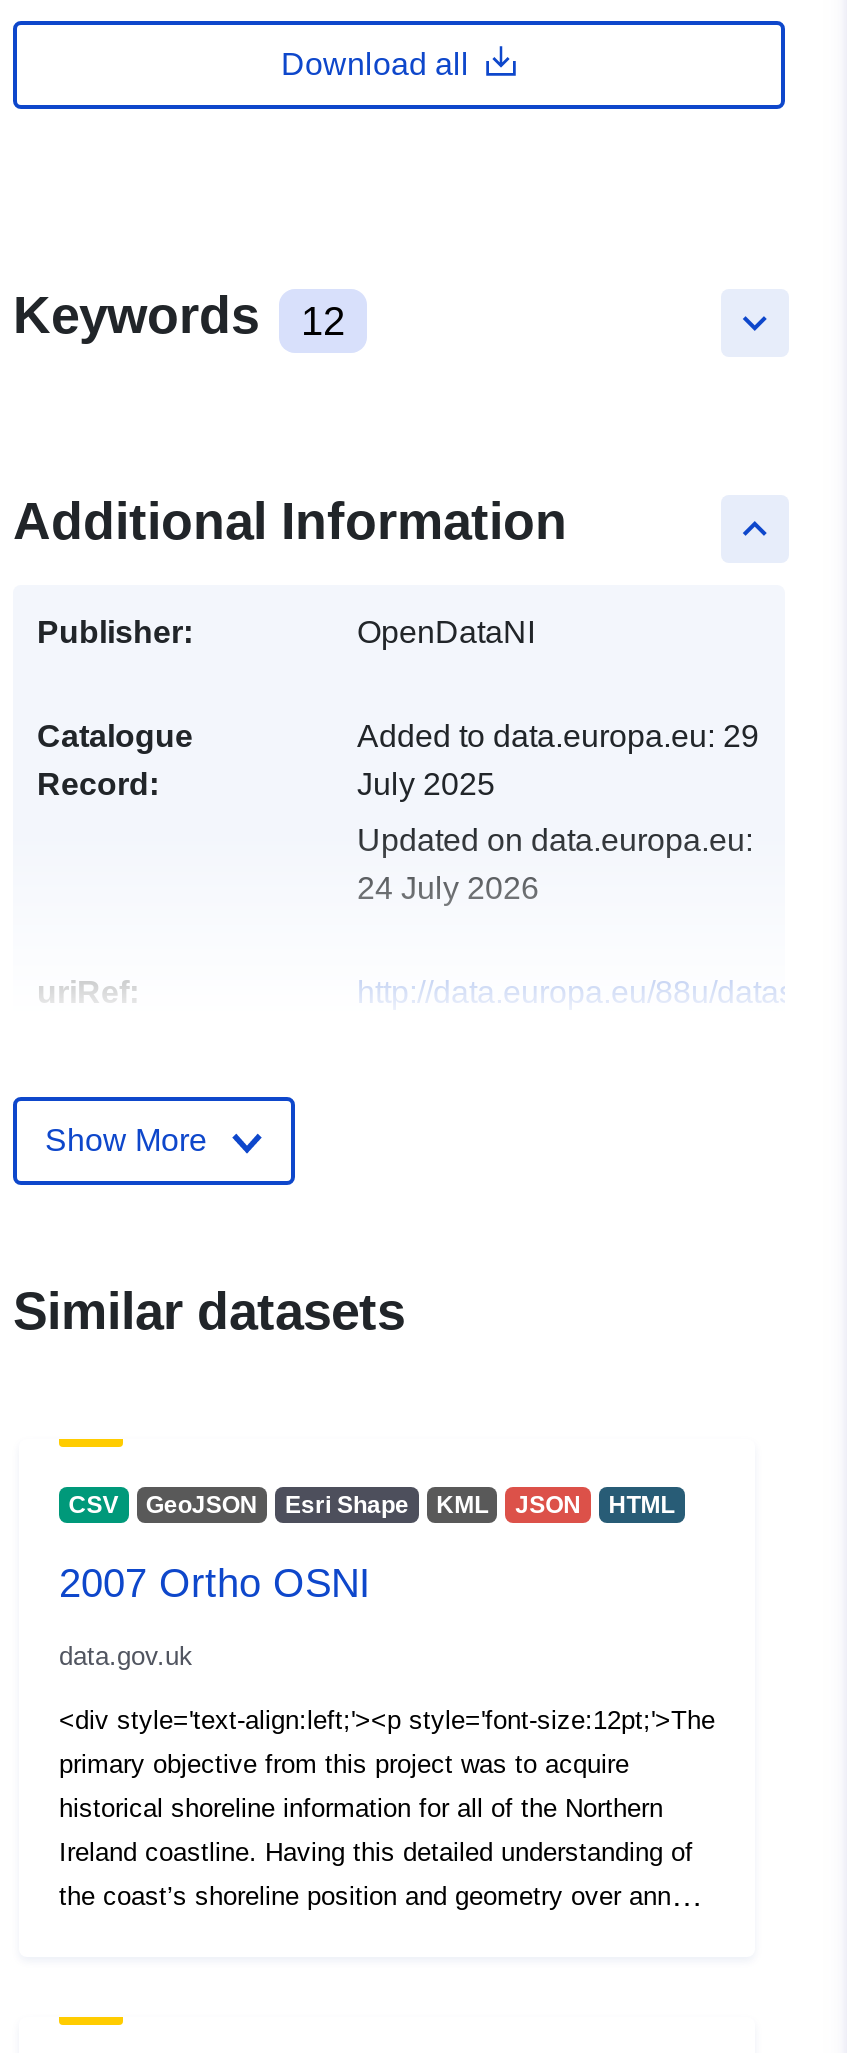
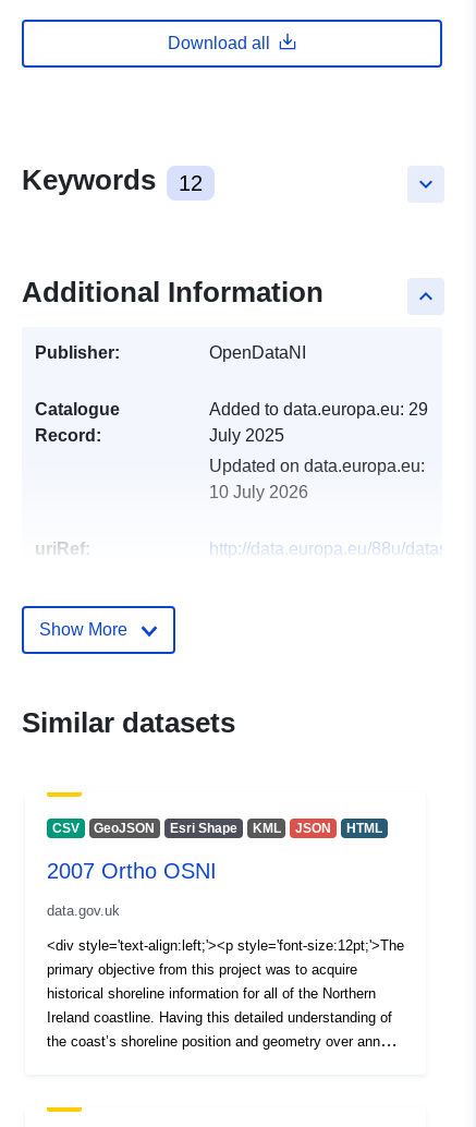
- 24 July 2026
+ 10 July 2026
